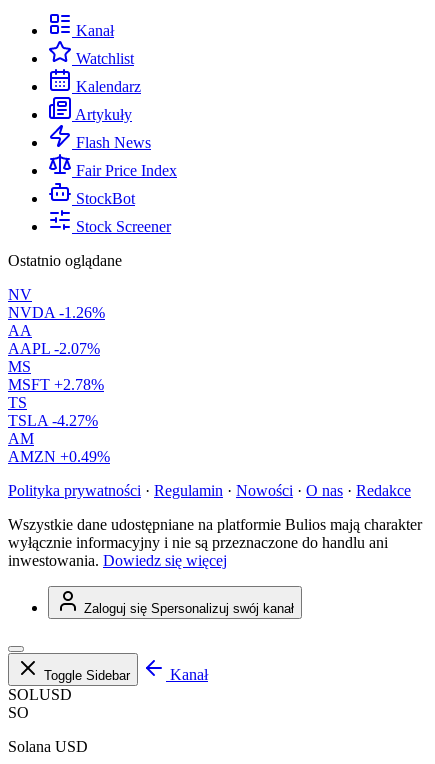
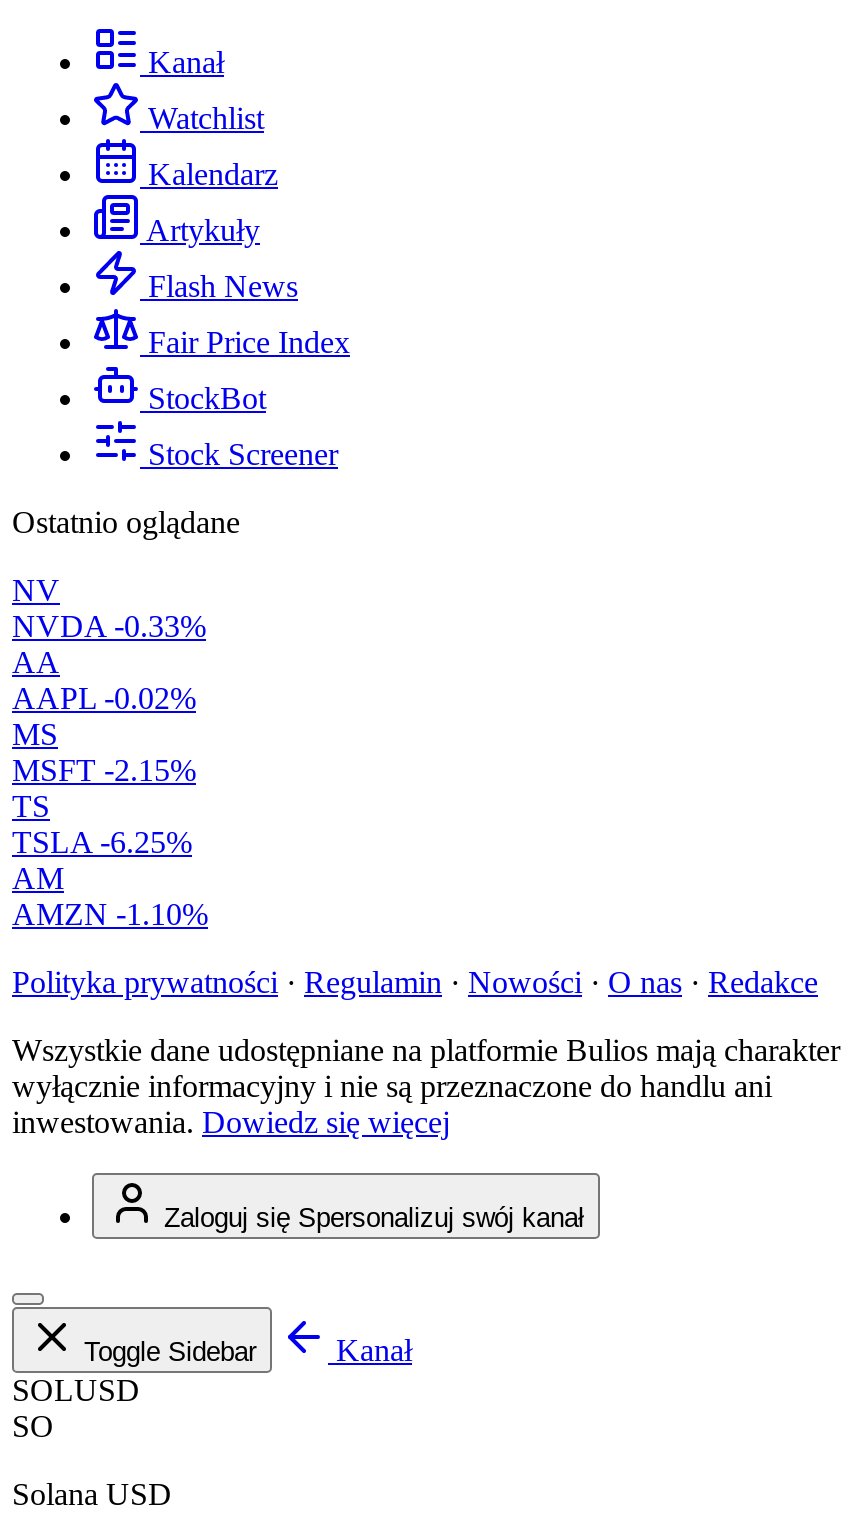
- NVDA -1.26%
+ NVDA -0.33%

- AAPL -2.07%
+ AAPL -0.02%

- MSFT +2.78%
+ MSFT -2.15%

- TSLA -4.27%
+ TSLA -6.25%

- AMZN +0.49%
+ AMZN -1.10%
